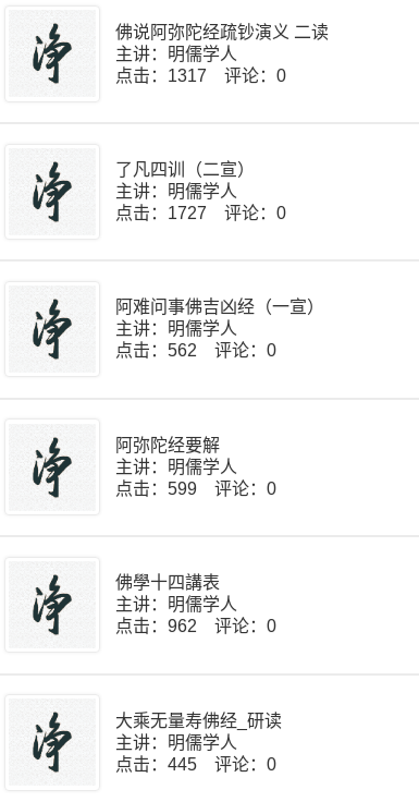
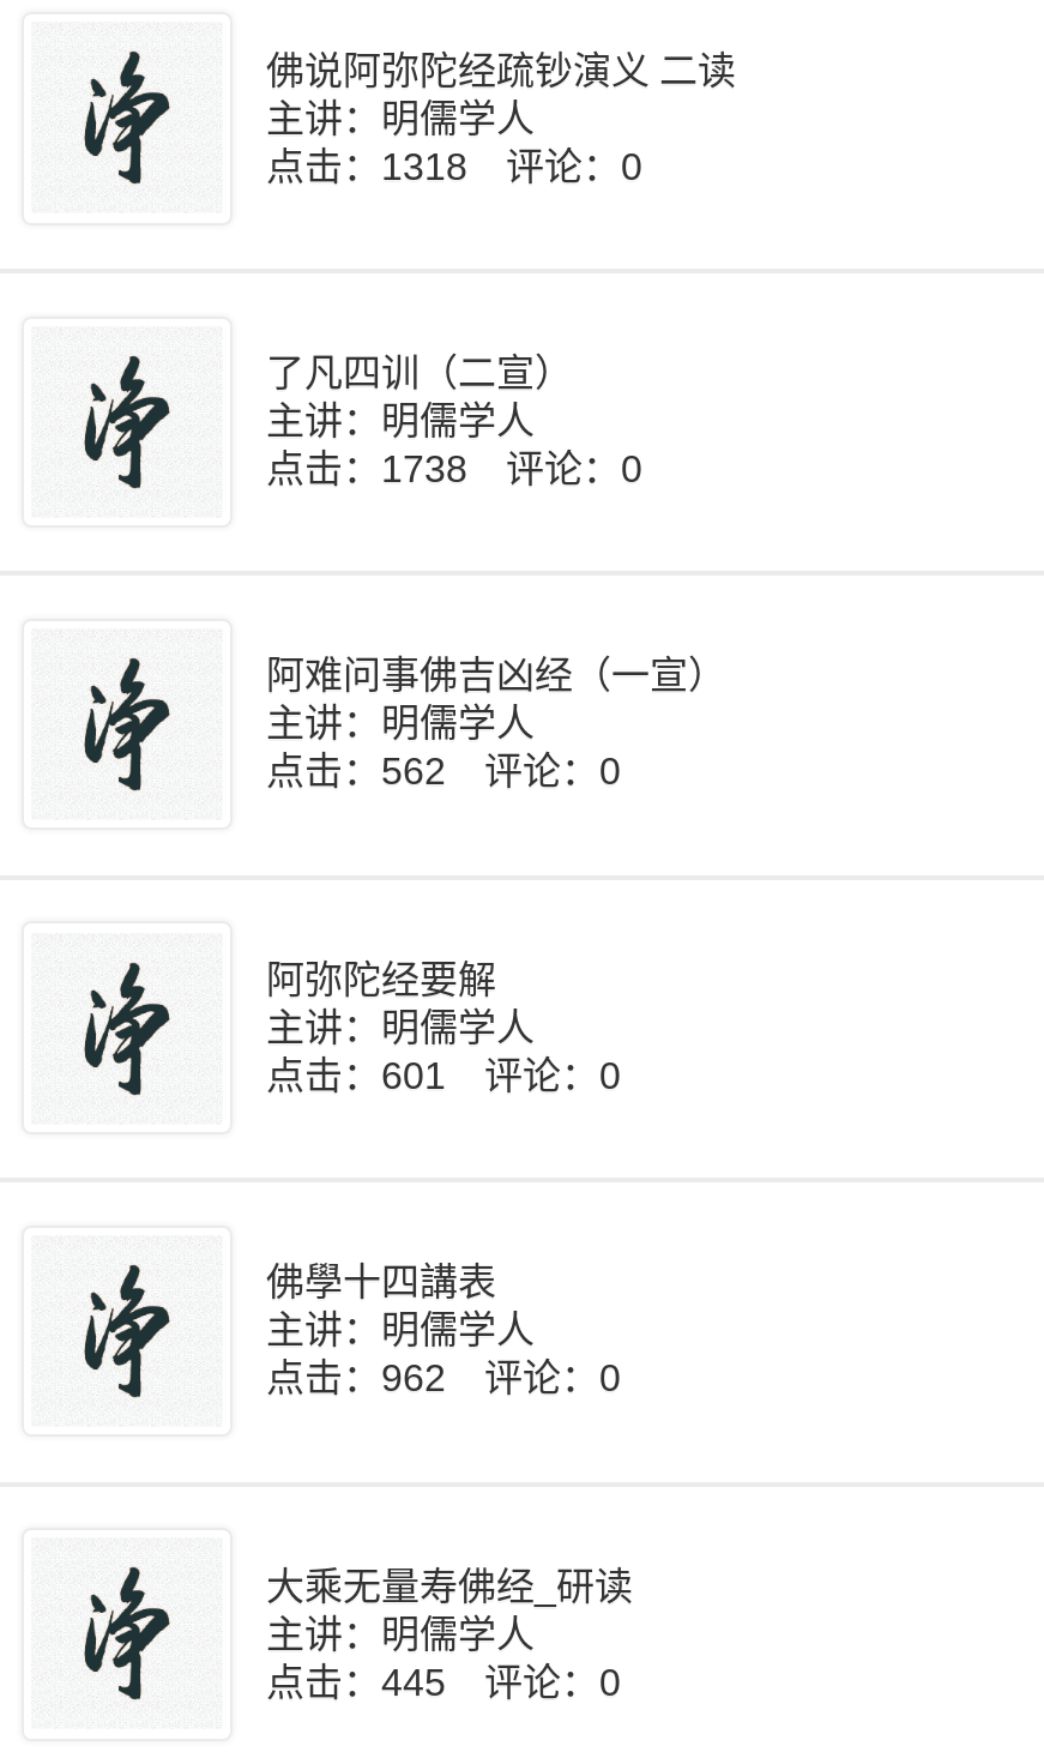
- 点击：1317 评论：0
+ 点击：1318 评论：0

- 点击：1727 评论：0
+ 点击：1738 评论：0

- 点击：599 评论：0
+ 点击：601 评论：0
